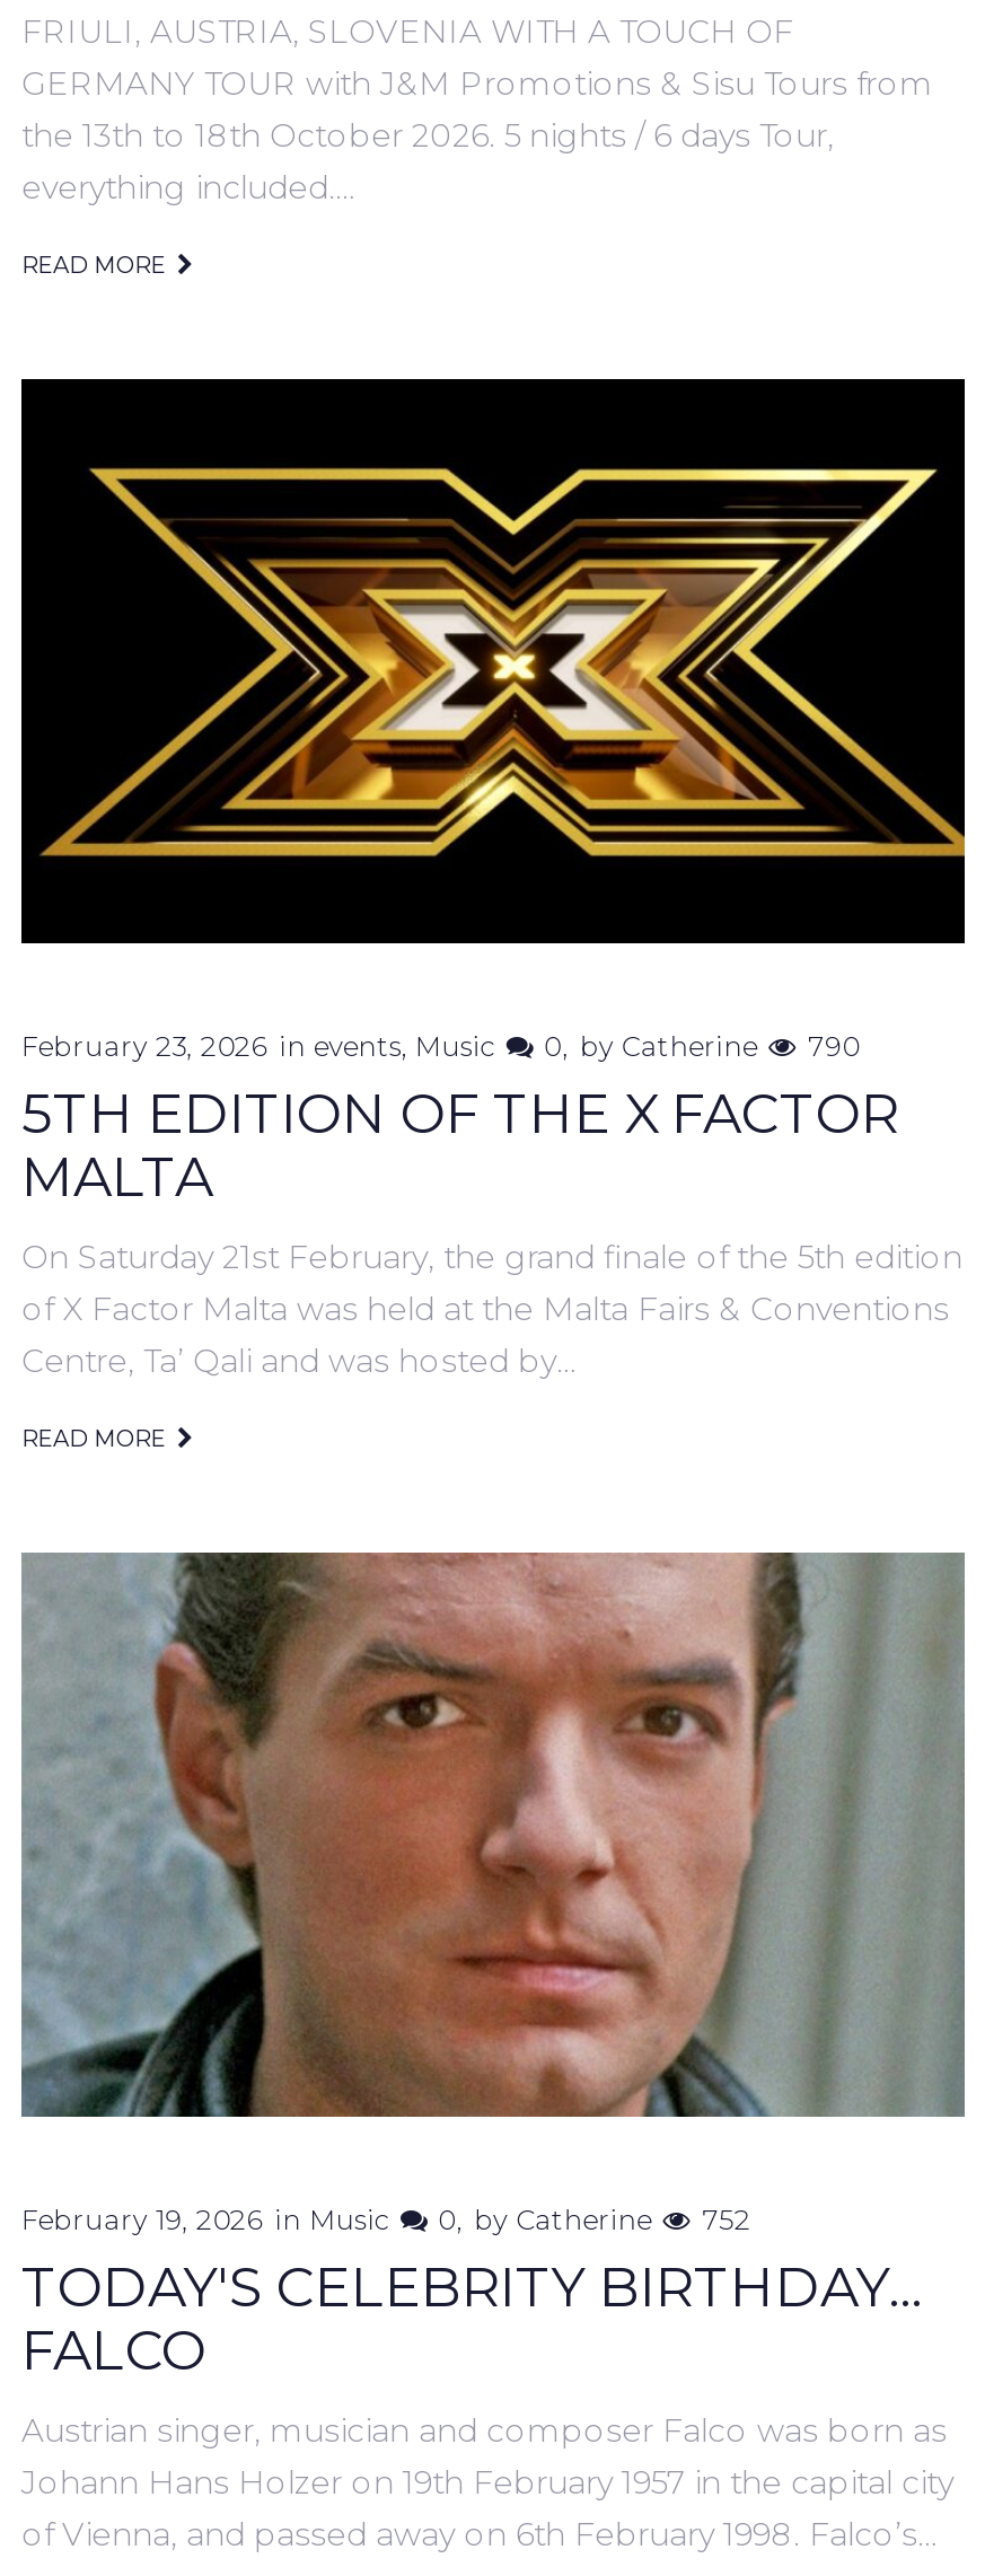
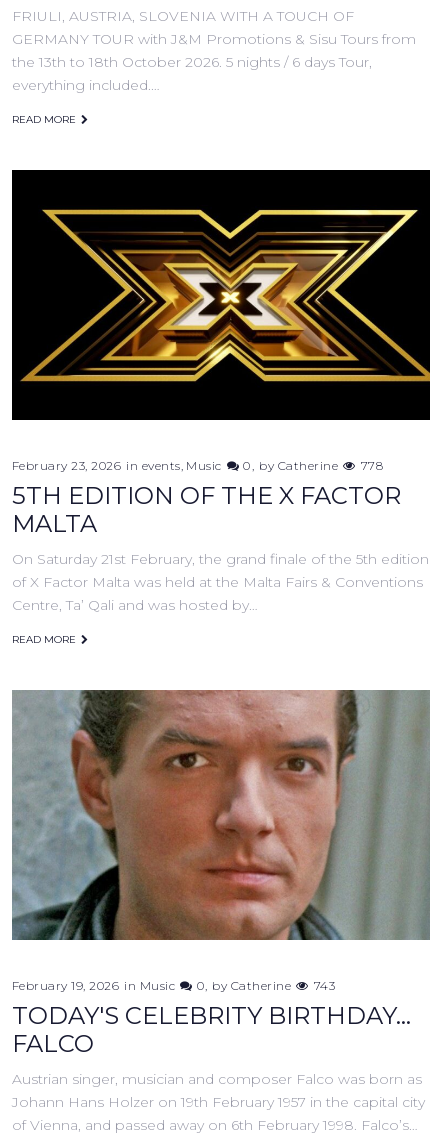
- 790
+ 778

- February 19, 2026 in Music 0 by Catherine 752
+ February 19, 2026 in Music 0 by Catherine 743
